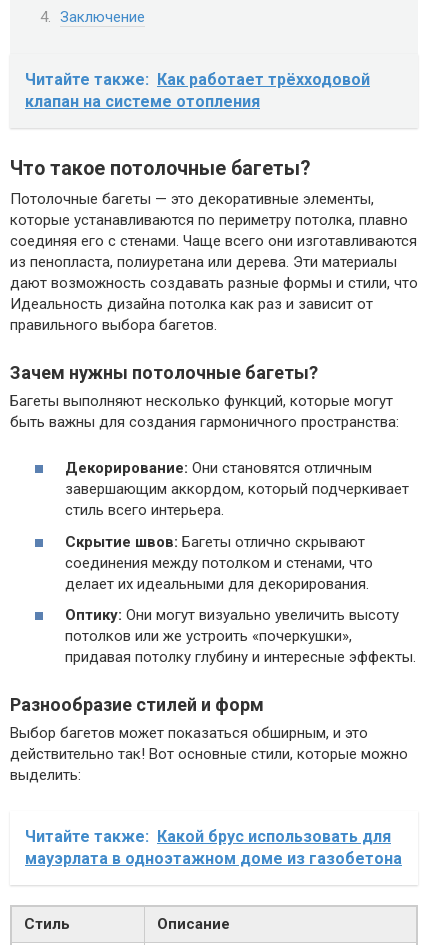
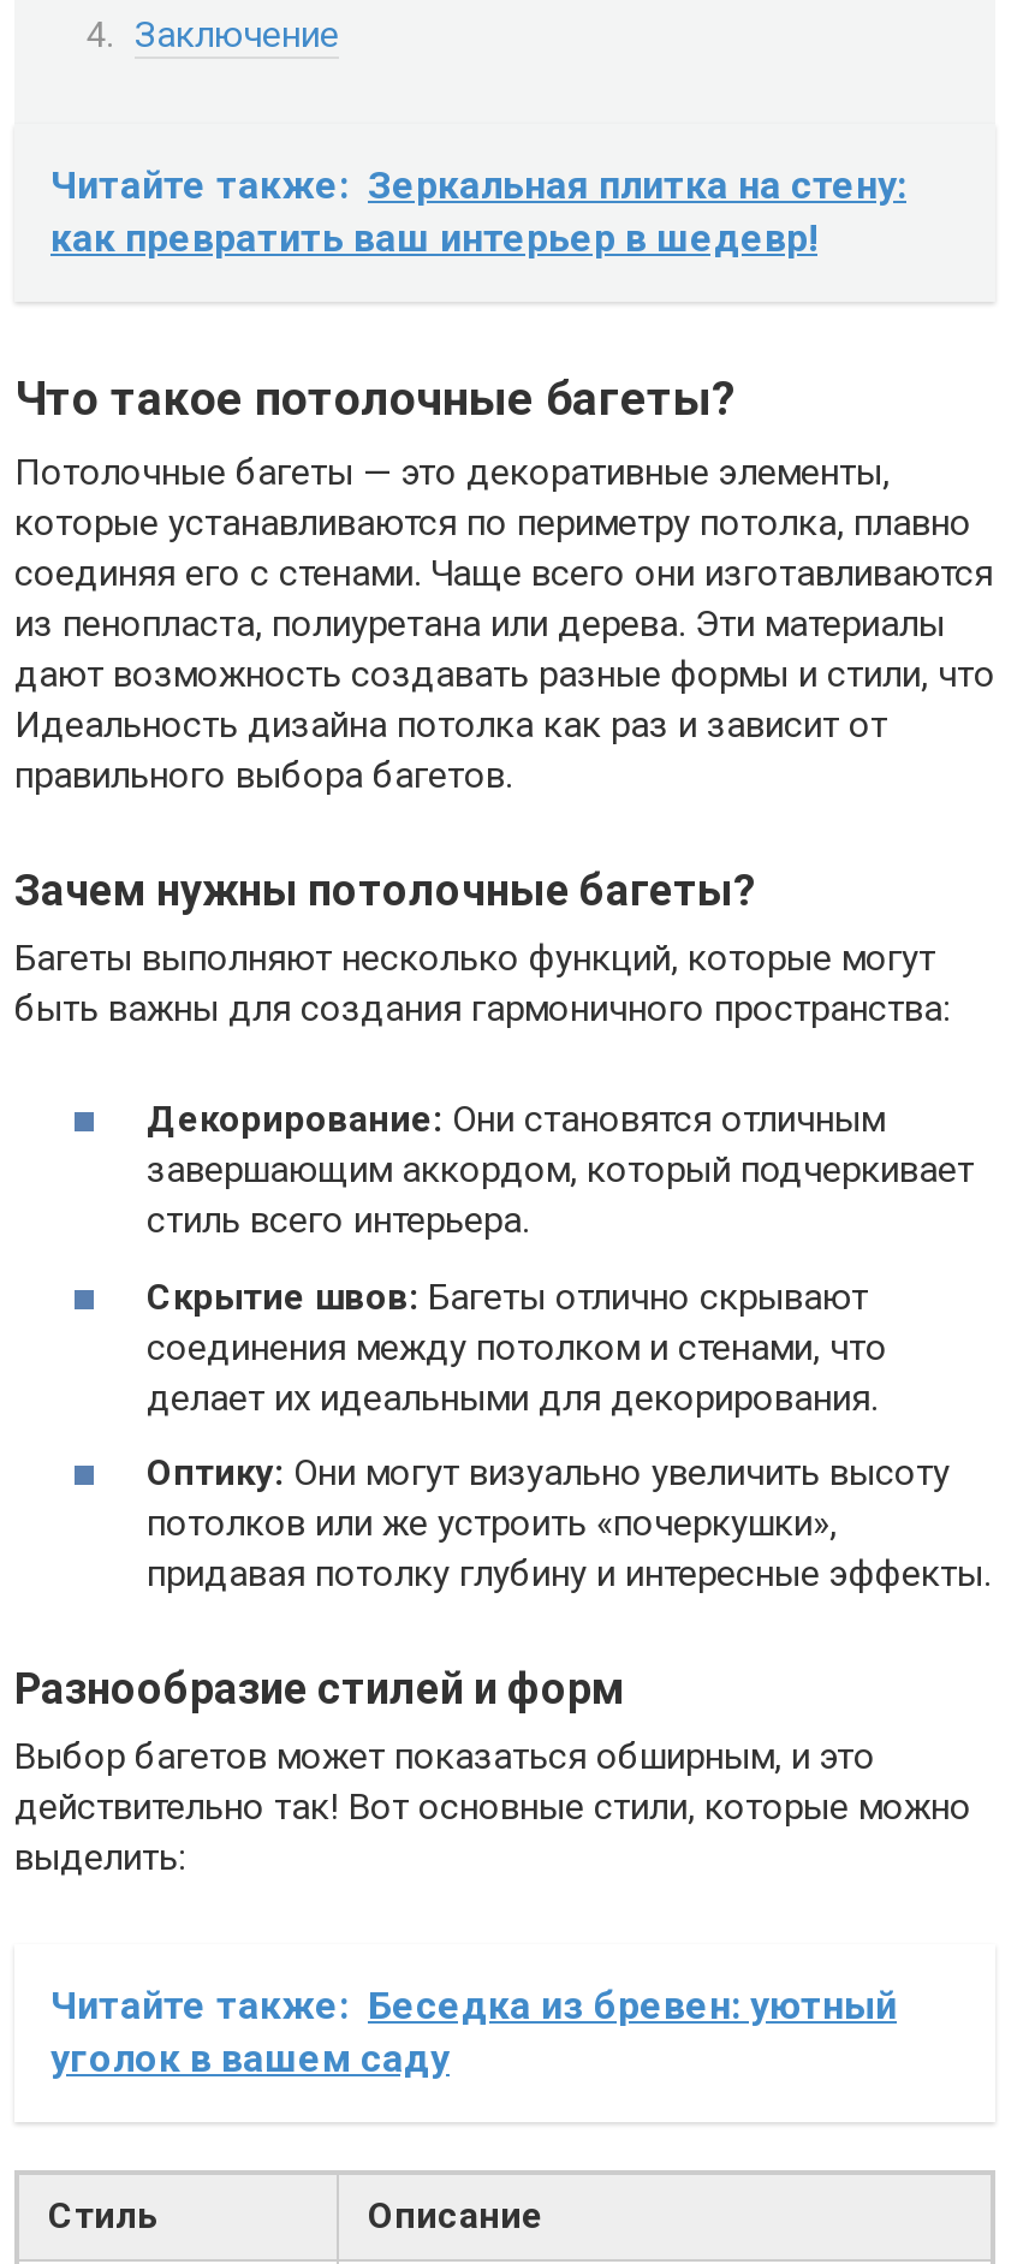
- Читайте также: Как работает трёхходовой
- клапан на системе отопления
+ Читайте также: Зеркальная плитка на стену:
+ как превратить ваш интерьер в шедевр!

- Читайте также: Какой брус использовать для
- мауэрлата в одноэтажном доме из газобетона
+ Читайте также: Беседка из бревен: уютный
+ уголок в вашем саду
